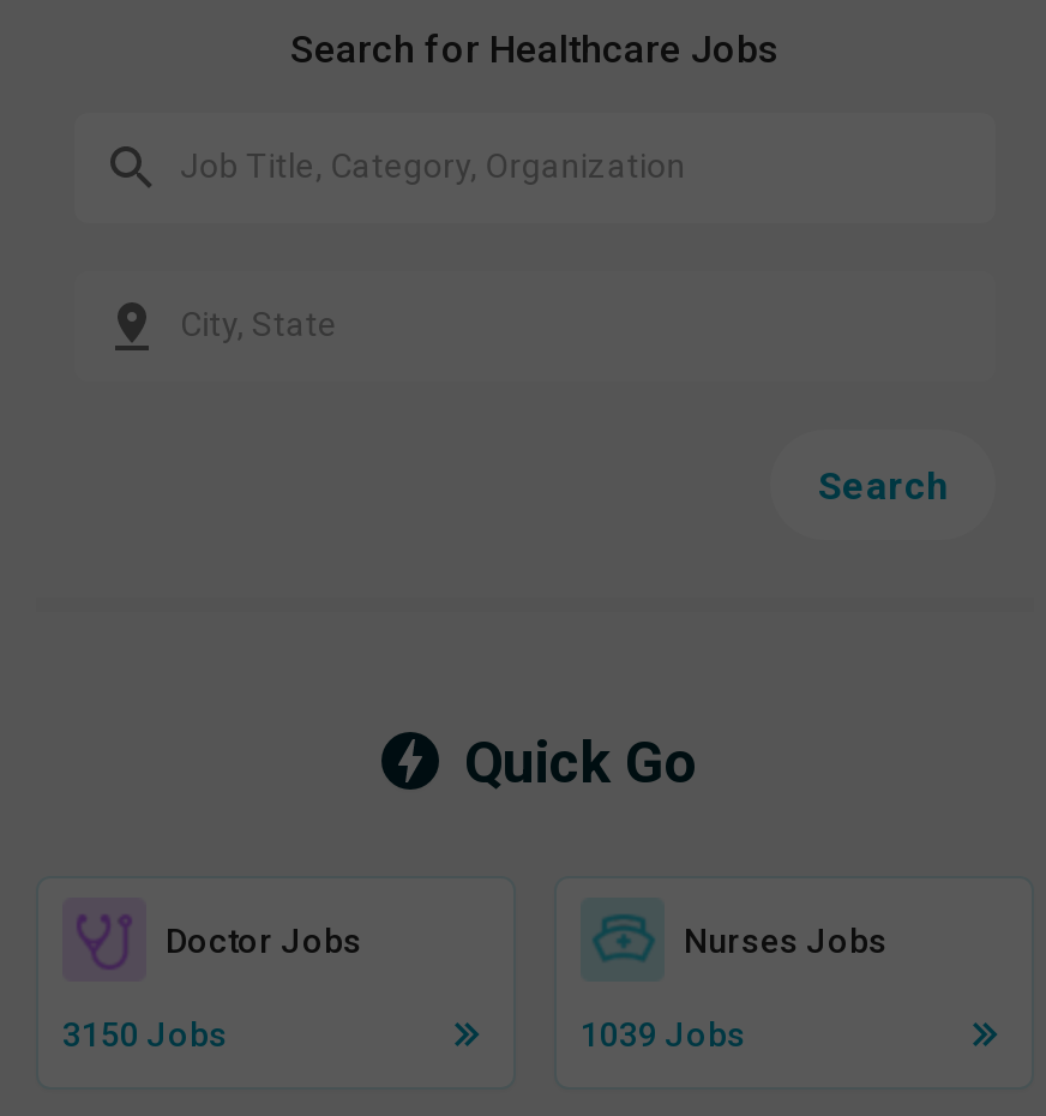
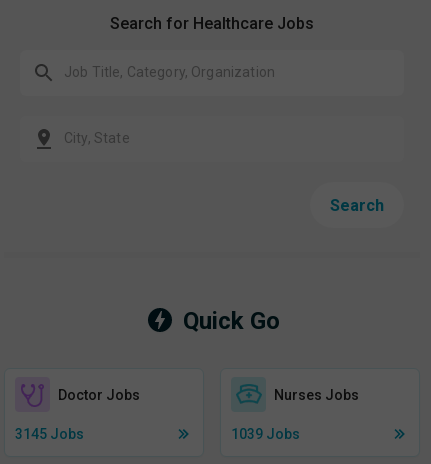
- 3150 Jobs
+ 3145 Jobs
